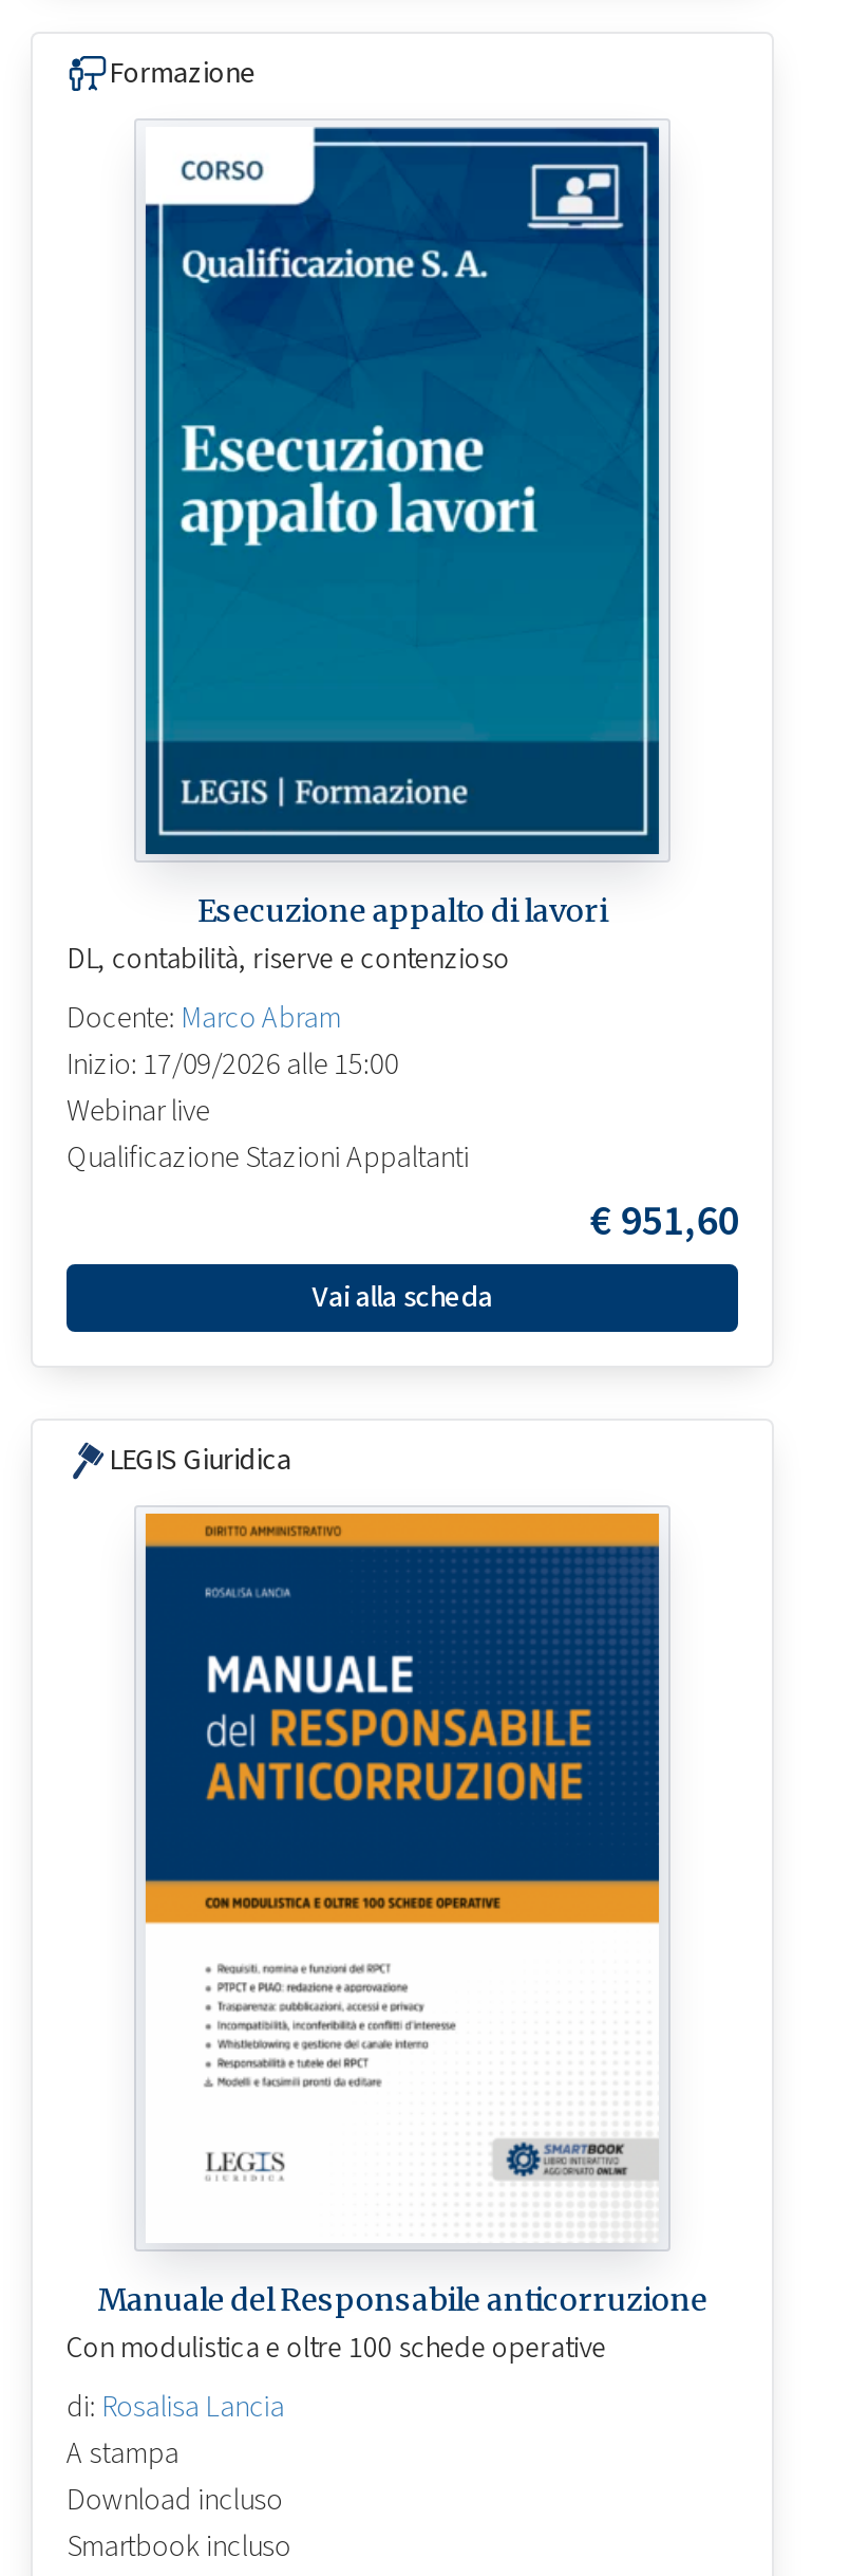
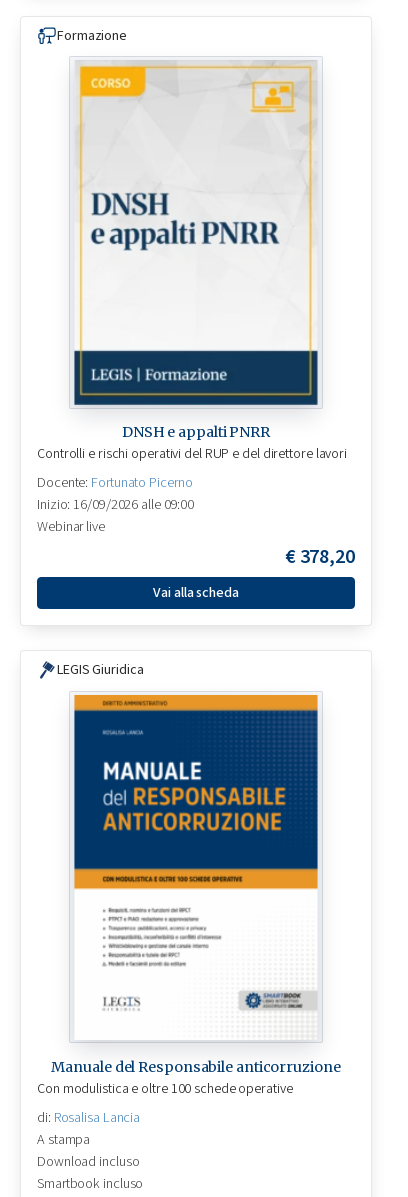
- [image]
- Esecuzione appalto di lavori
- DL, contabilità, riserve e contenzioso
- Docente: Marco Abram
- Inizio: 17/09/2026 alle 15:00
+ [image]
+ DNSH e appalti PNRR
+ Controlli e rischi operativi del RUP e del direttore lavori
+ Docente: Fortunato Picerno
+ Inizio: 16/09/2026 alle 09:00

- Qualificazione Stazioni Appaltanti
- €951,60
+ €378,20
